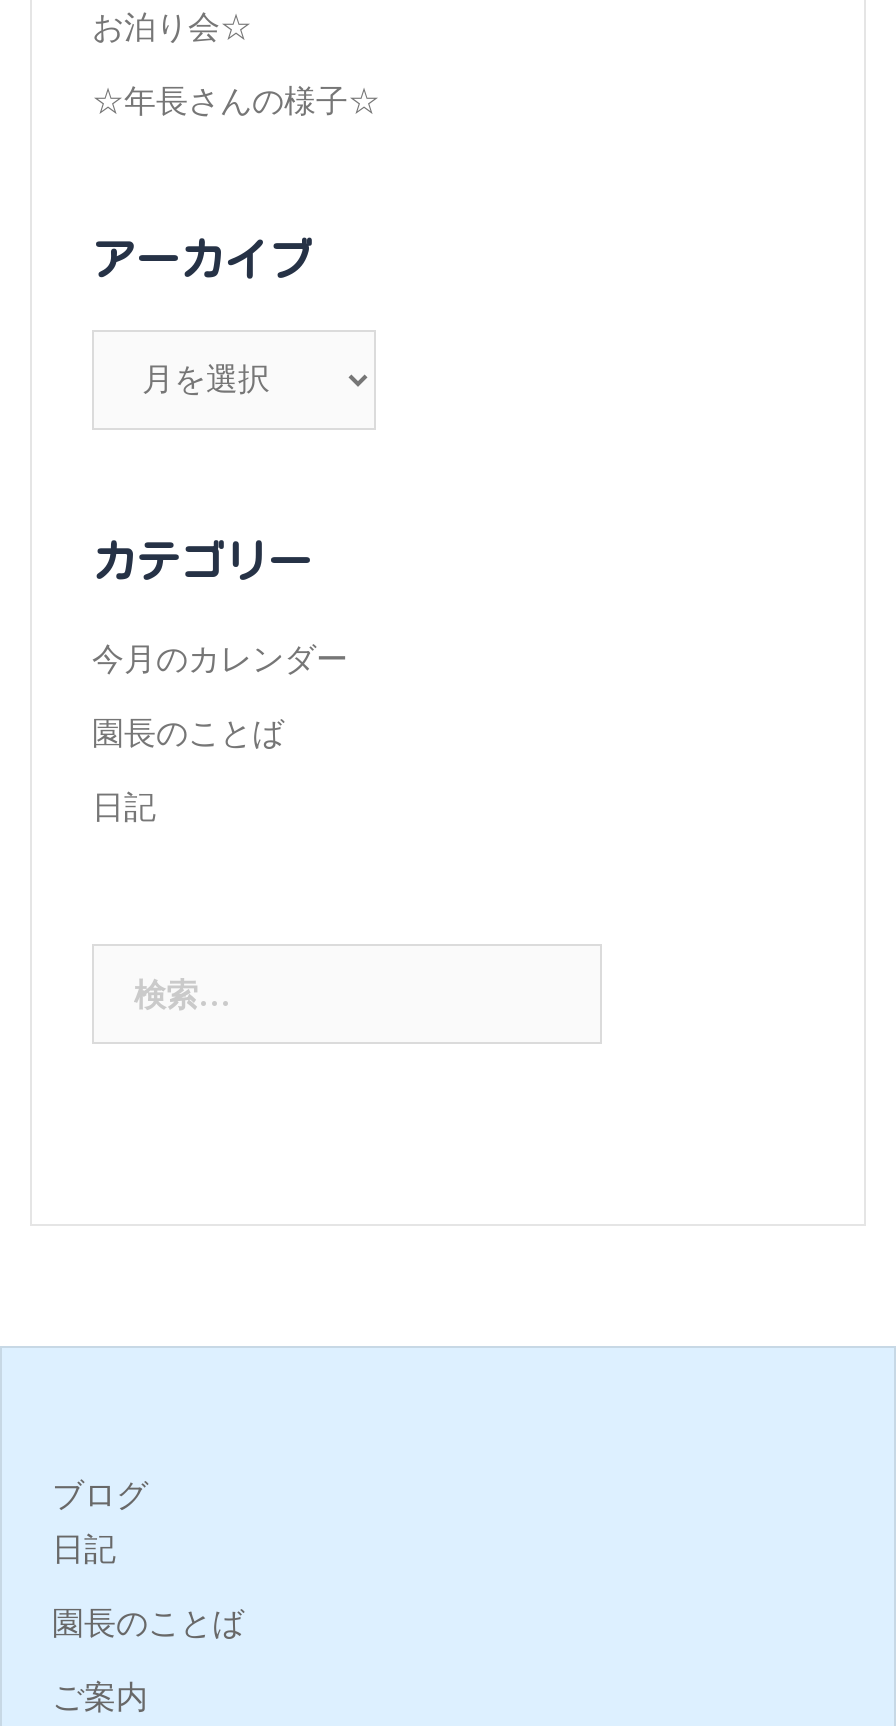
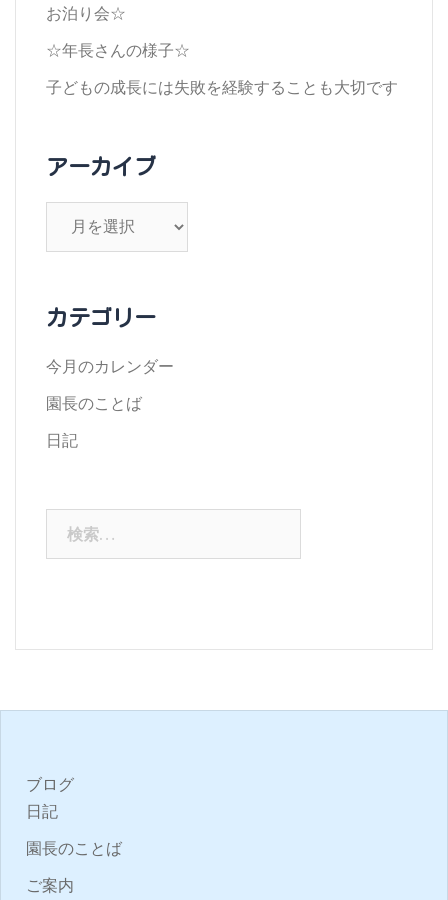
+ 子どもの成長には失敗を経験することも大切です
